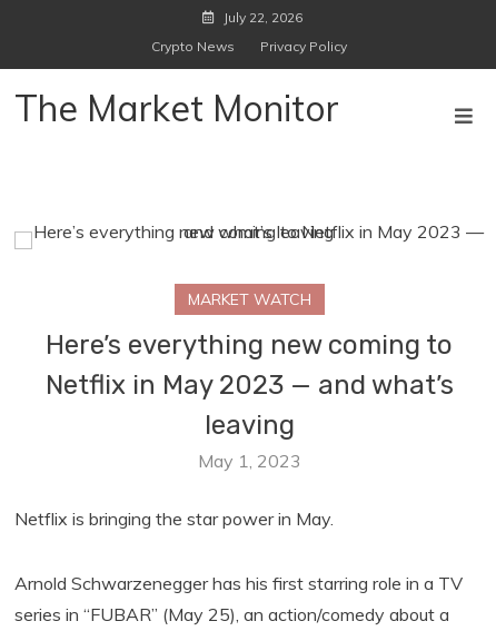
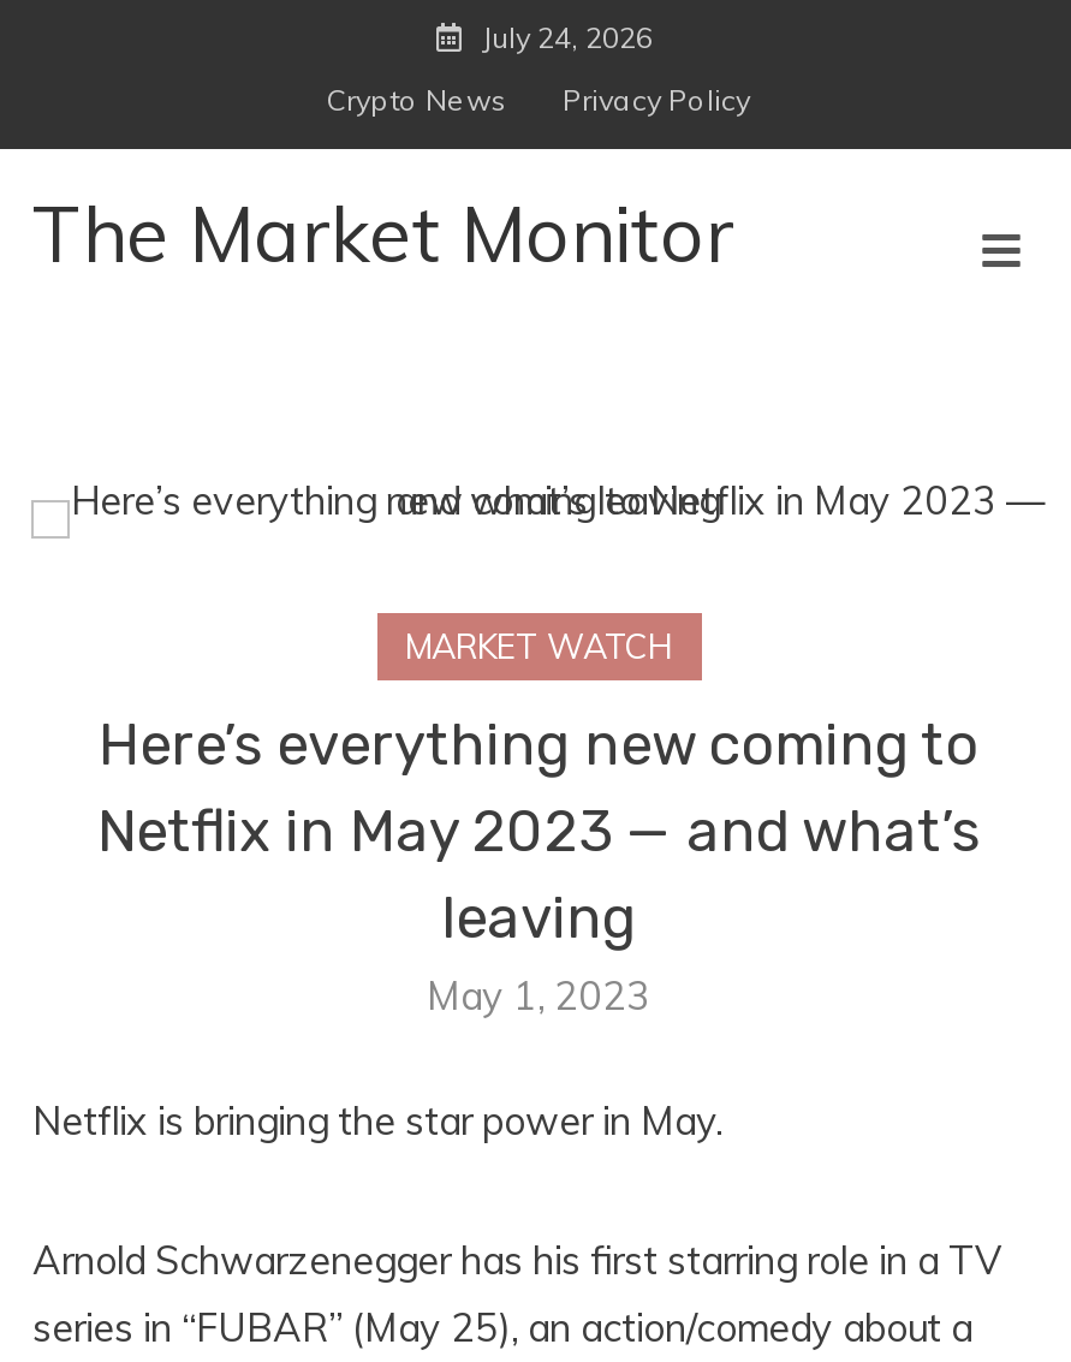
- July 22, 2026
+ July 24, 2026
